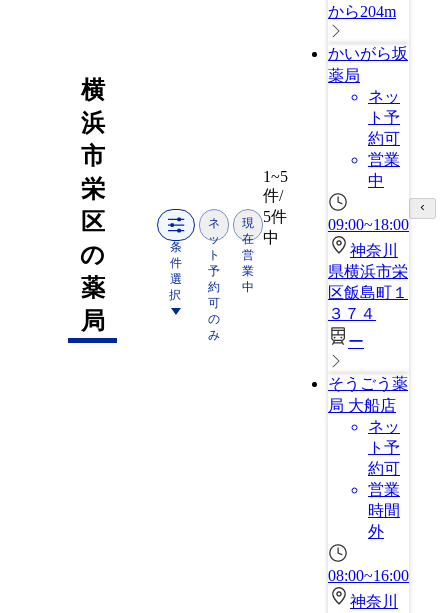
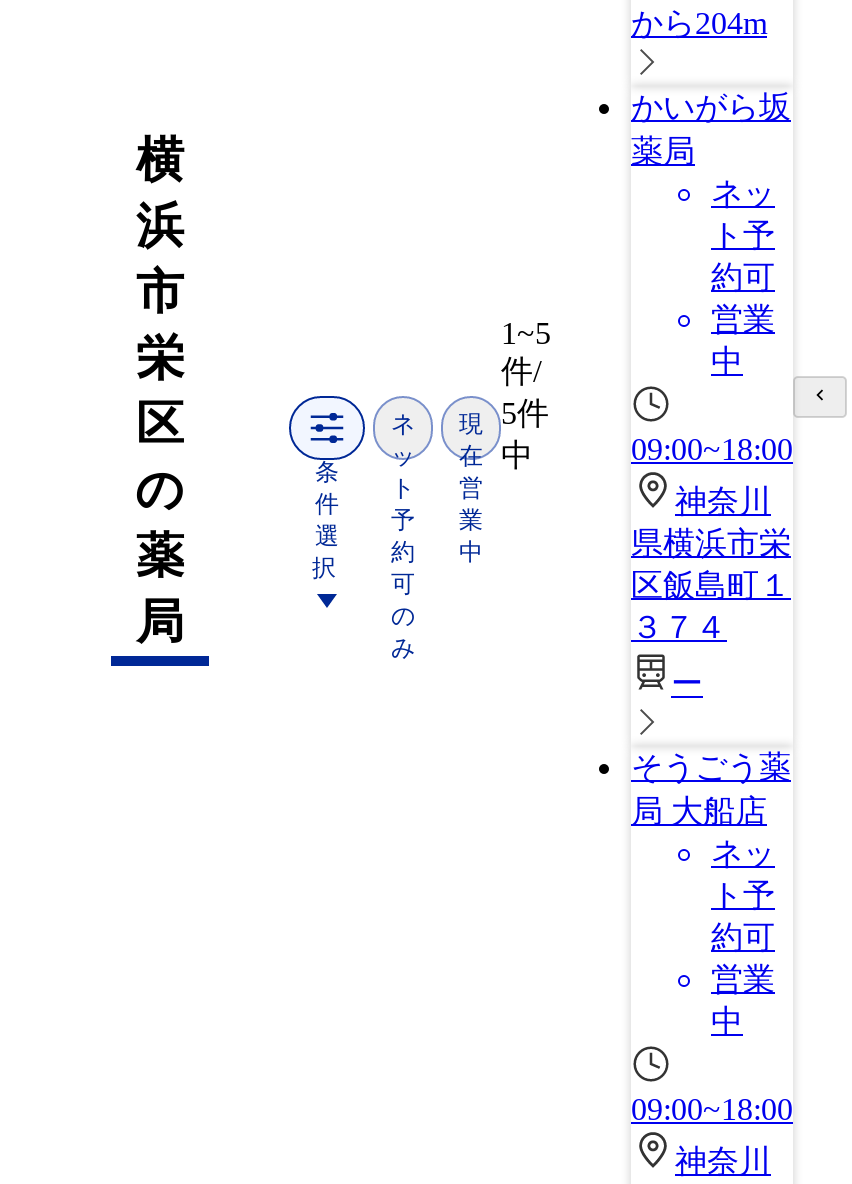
- 時間
- 外
+ 中

- 08:00~16:00
+ 09:00~18:00
